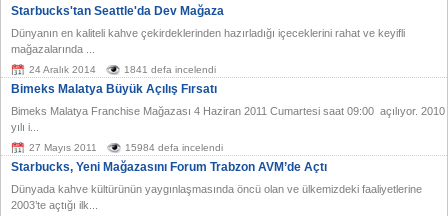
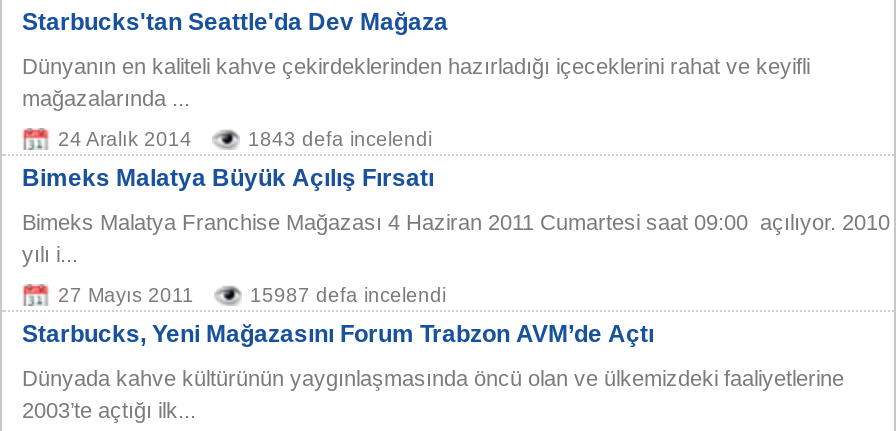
- 1841 defa incelendi
+ 1843 defa incelendi

- 15984 defa incelendi
+ 15987 defa incelendi
